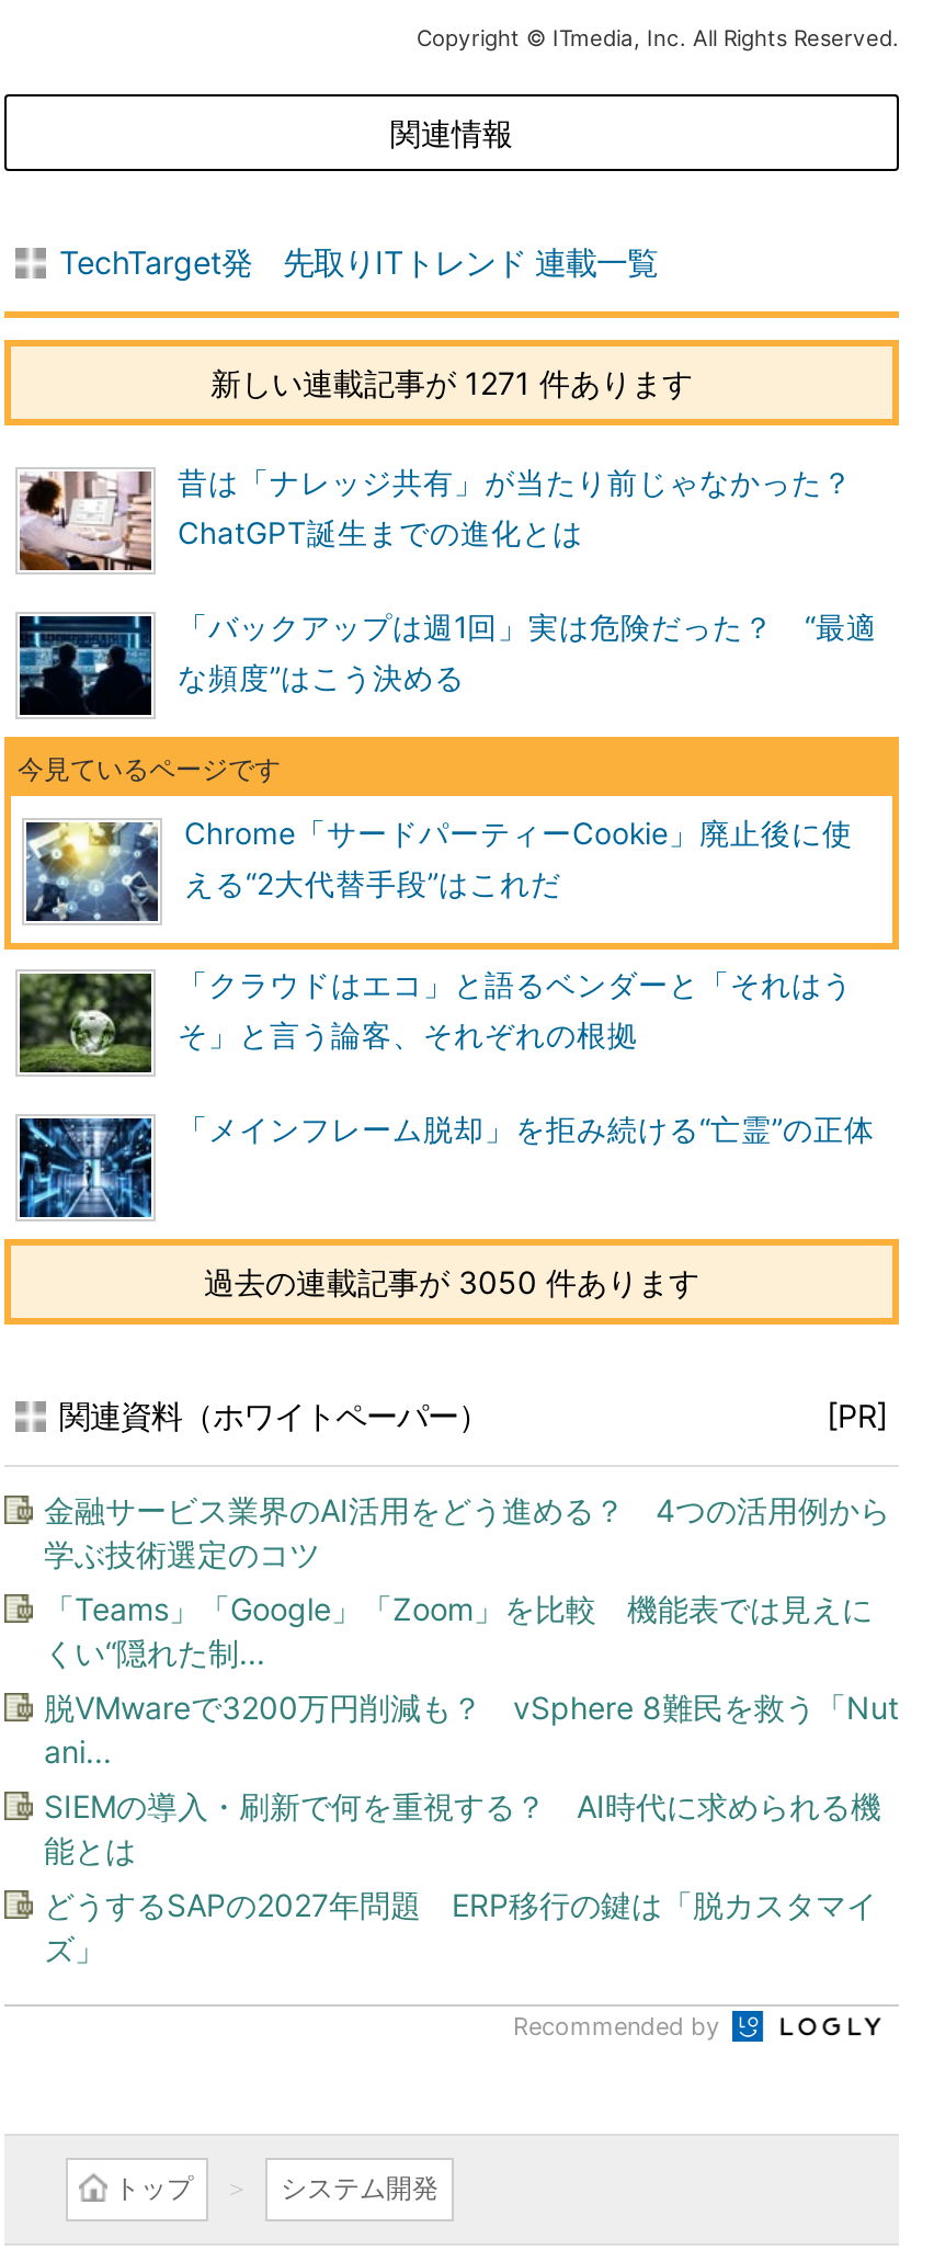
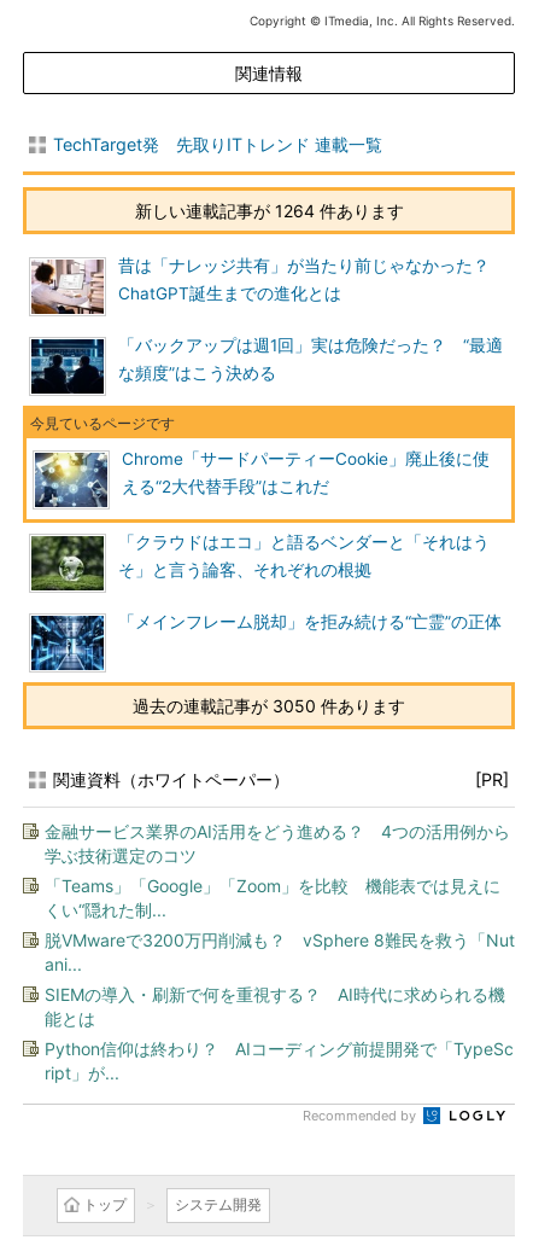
- 新しい連載記事が 1271 件あります
+ 新しい連載記事が 1264 件あります

- どうするSAPの2027年問題 ERP移行の鍵は「脱カスタマイ
- ズ」
+ Python信仰は終わり？ AIコーディング前提開発で「TypeSc
+ ript」が...
